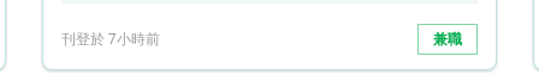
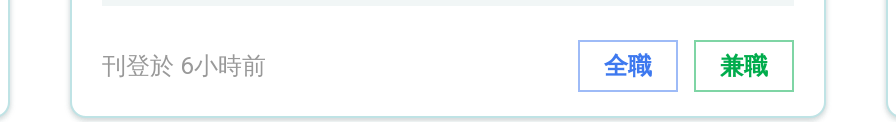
- 刊登於 7小時前
+ 刊登於 6小時前
+ 全職
